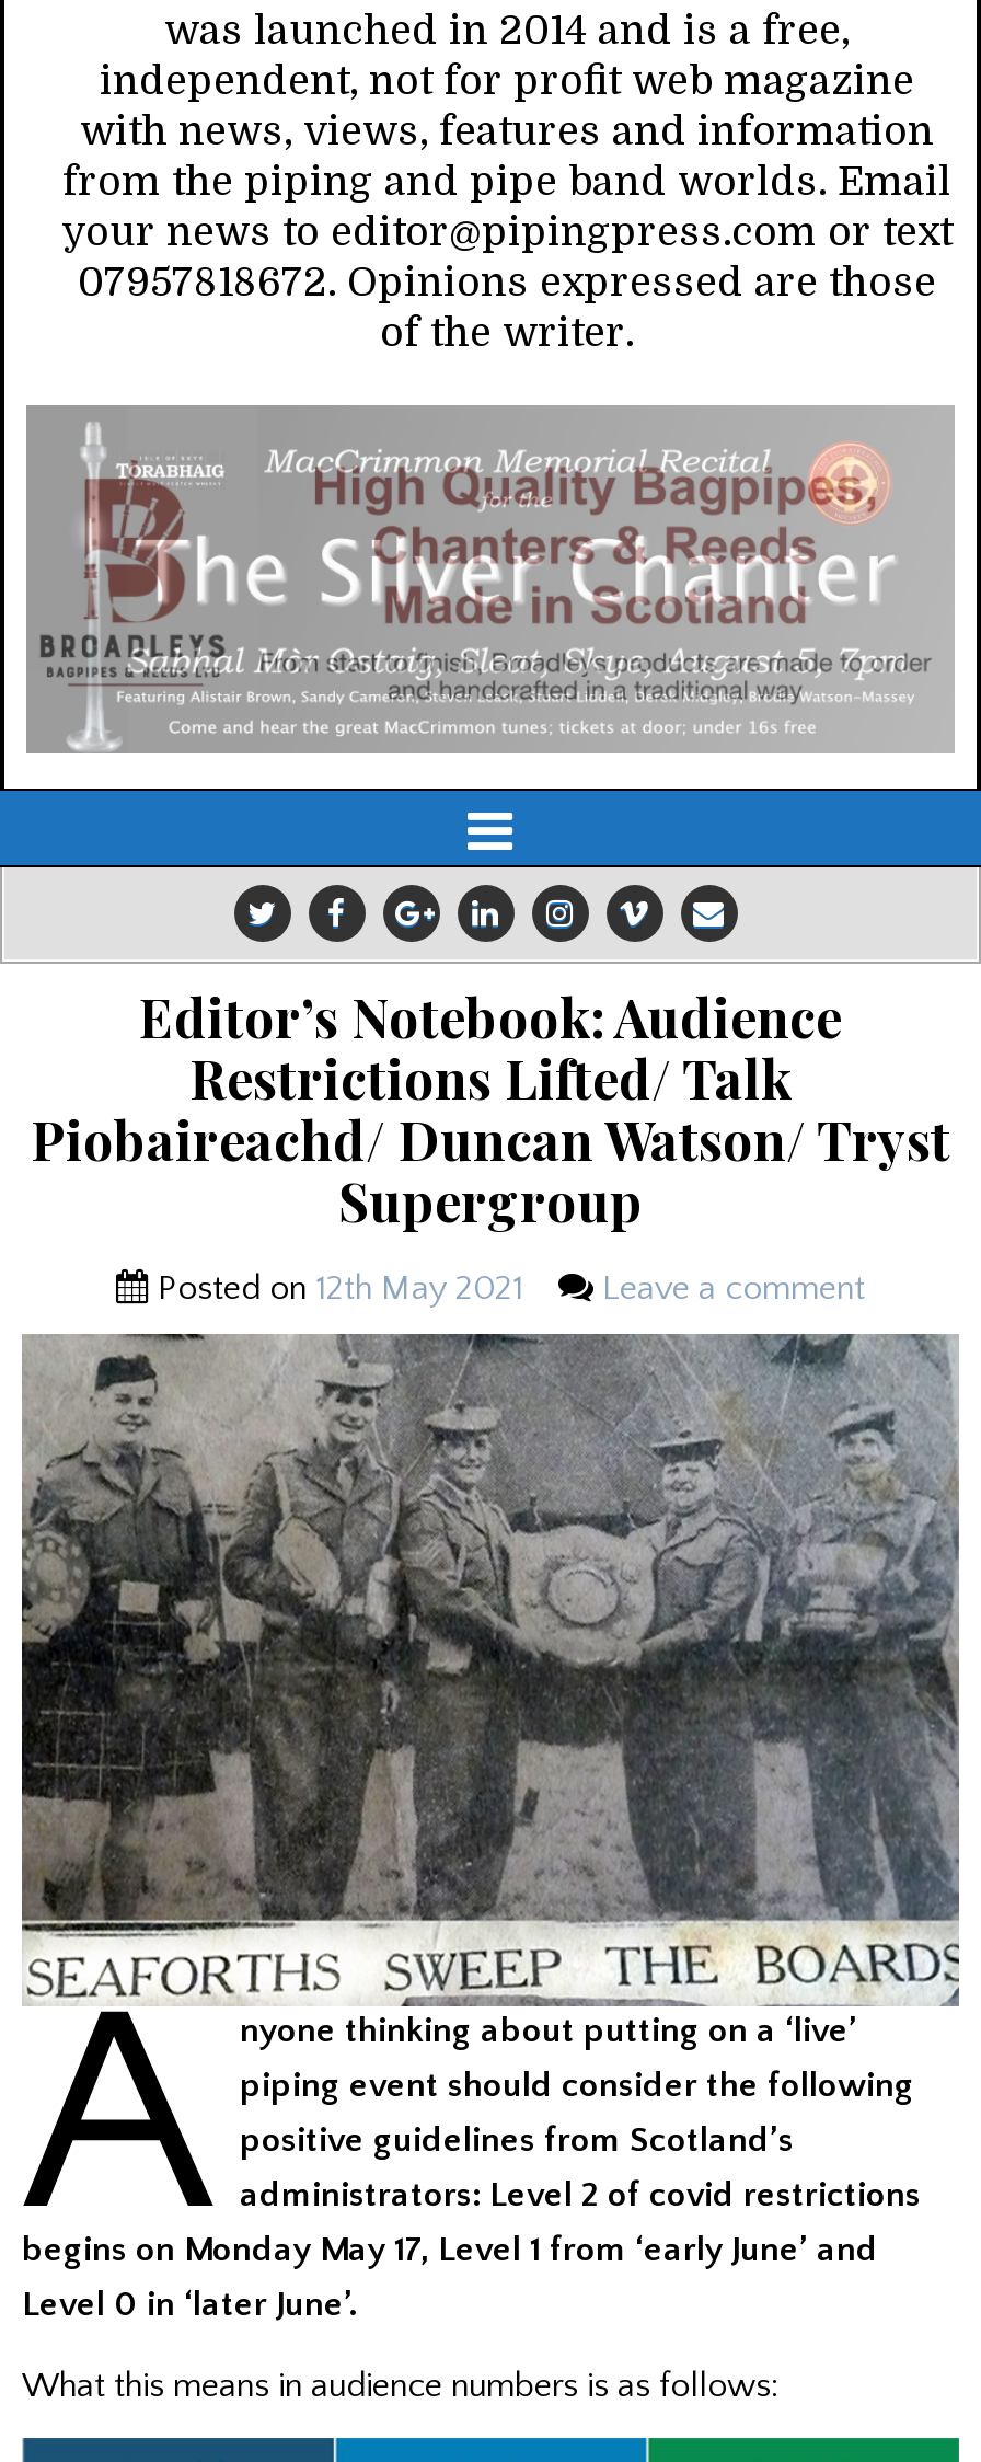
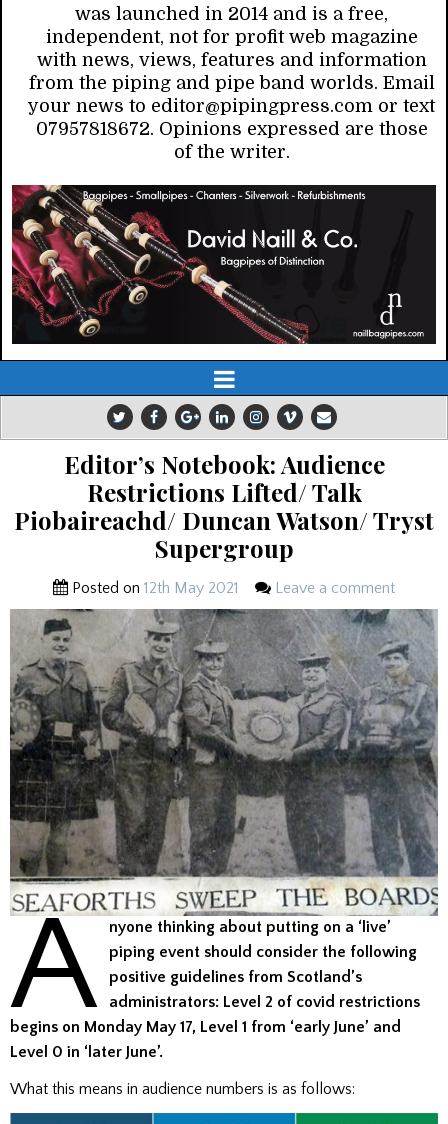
- [image]
+ [image]
